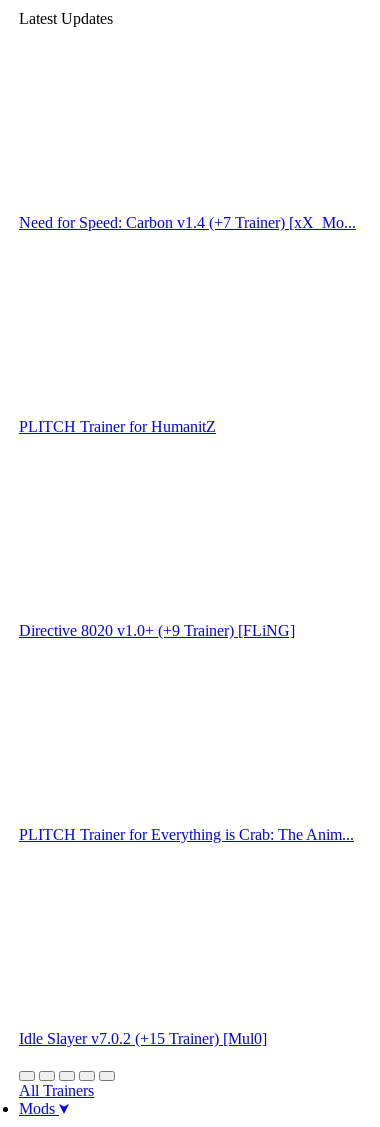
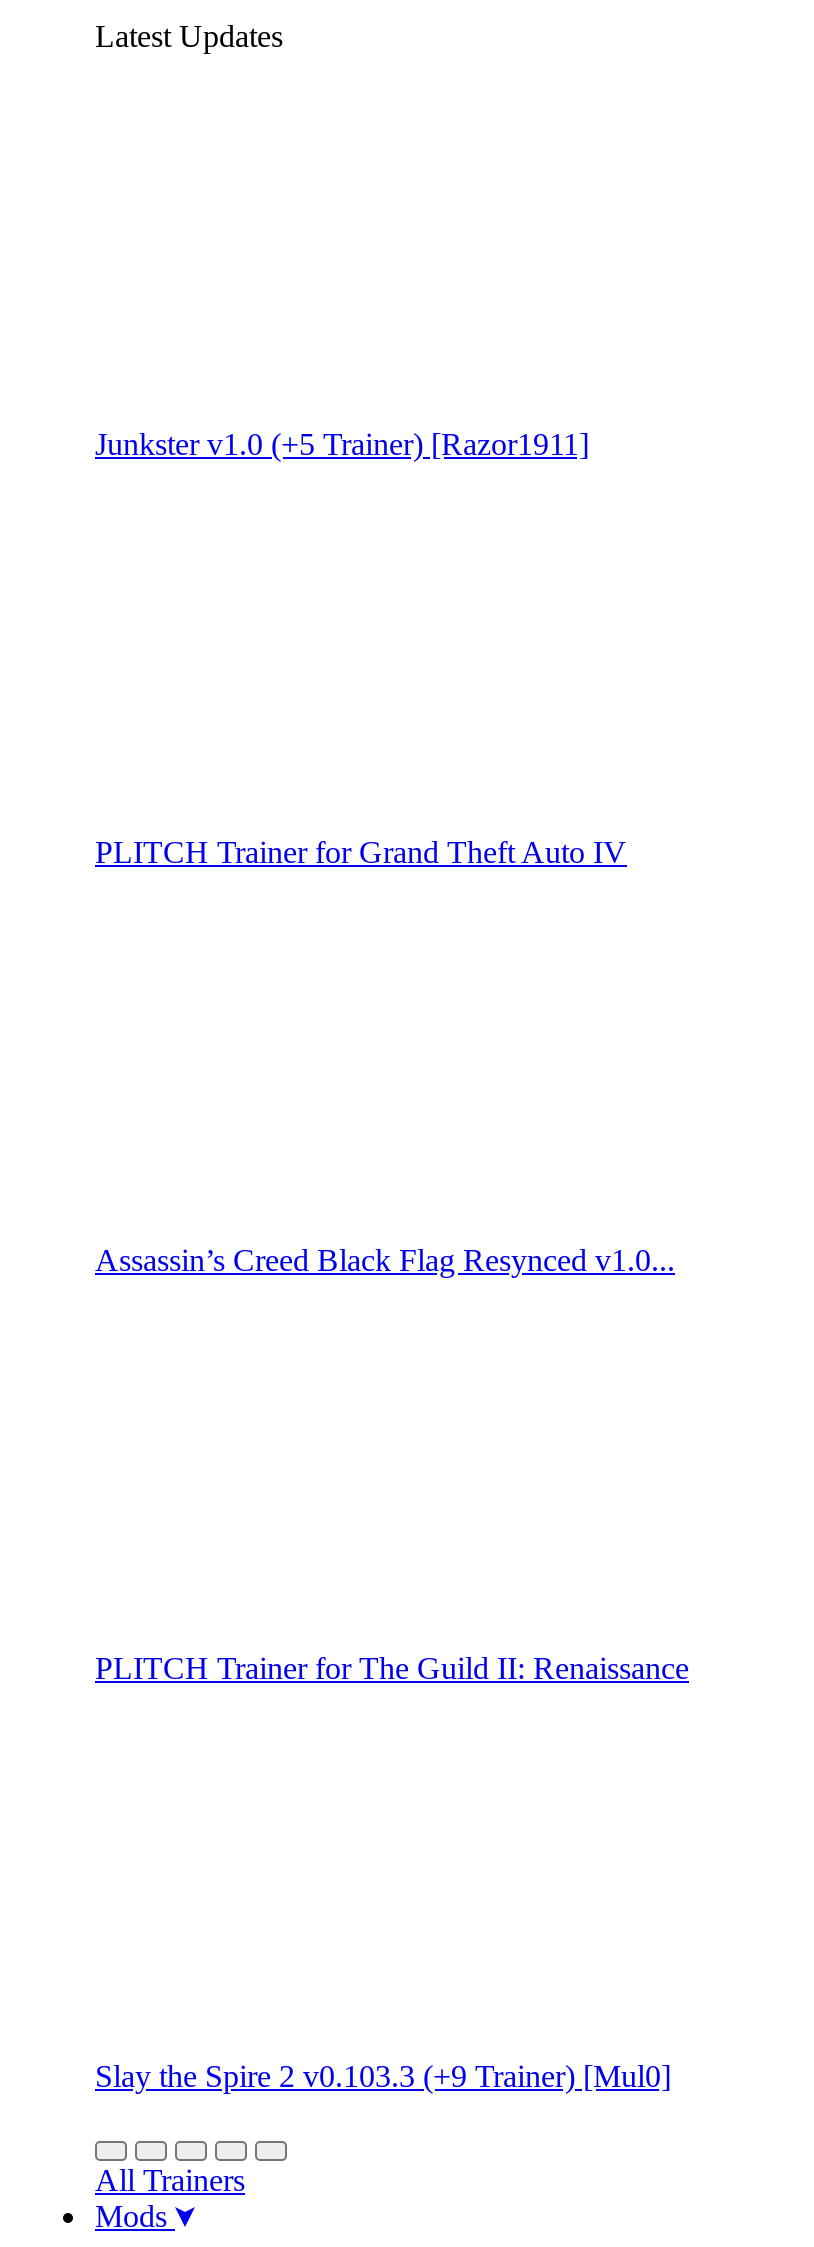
- Need for Speed: Carbon v1.4 (+7 Trainer) [xX_Mo...
+ Junkster v1.0 (+5 Trainer) [Razor1911]

- PLITCH Trainer for HumanitZ
+ PLITCH Trainer for Grand Theft Auto IV

- Directive 8020 v1.0+ (+9 Trainer) [FLiNG]
+ Assassin’s Creed Black Flag Resynced v1.0...

- PLITCH Trainer for Everything is Crab: The Anim...
+ PLITCH Trainer for The Guild II: Renaissance

- Idle Slayer v7.0.2 (+15 Trainer) [Mul0]
+ Slay the Spire 2 v0.103.3 (+9 Trainer) [Mul0]
